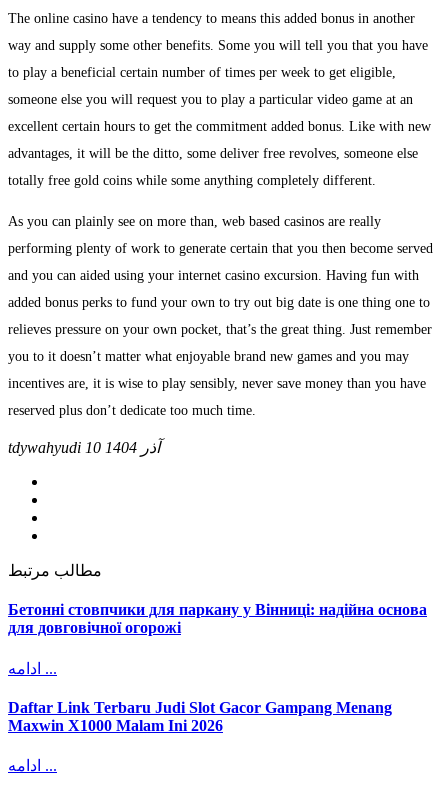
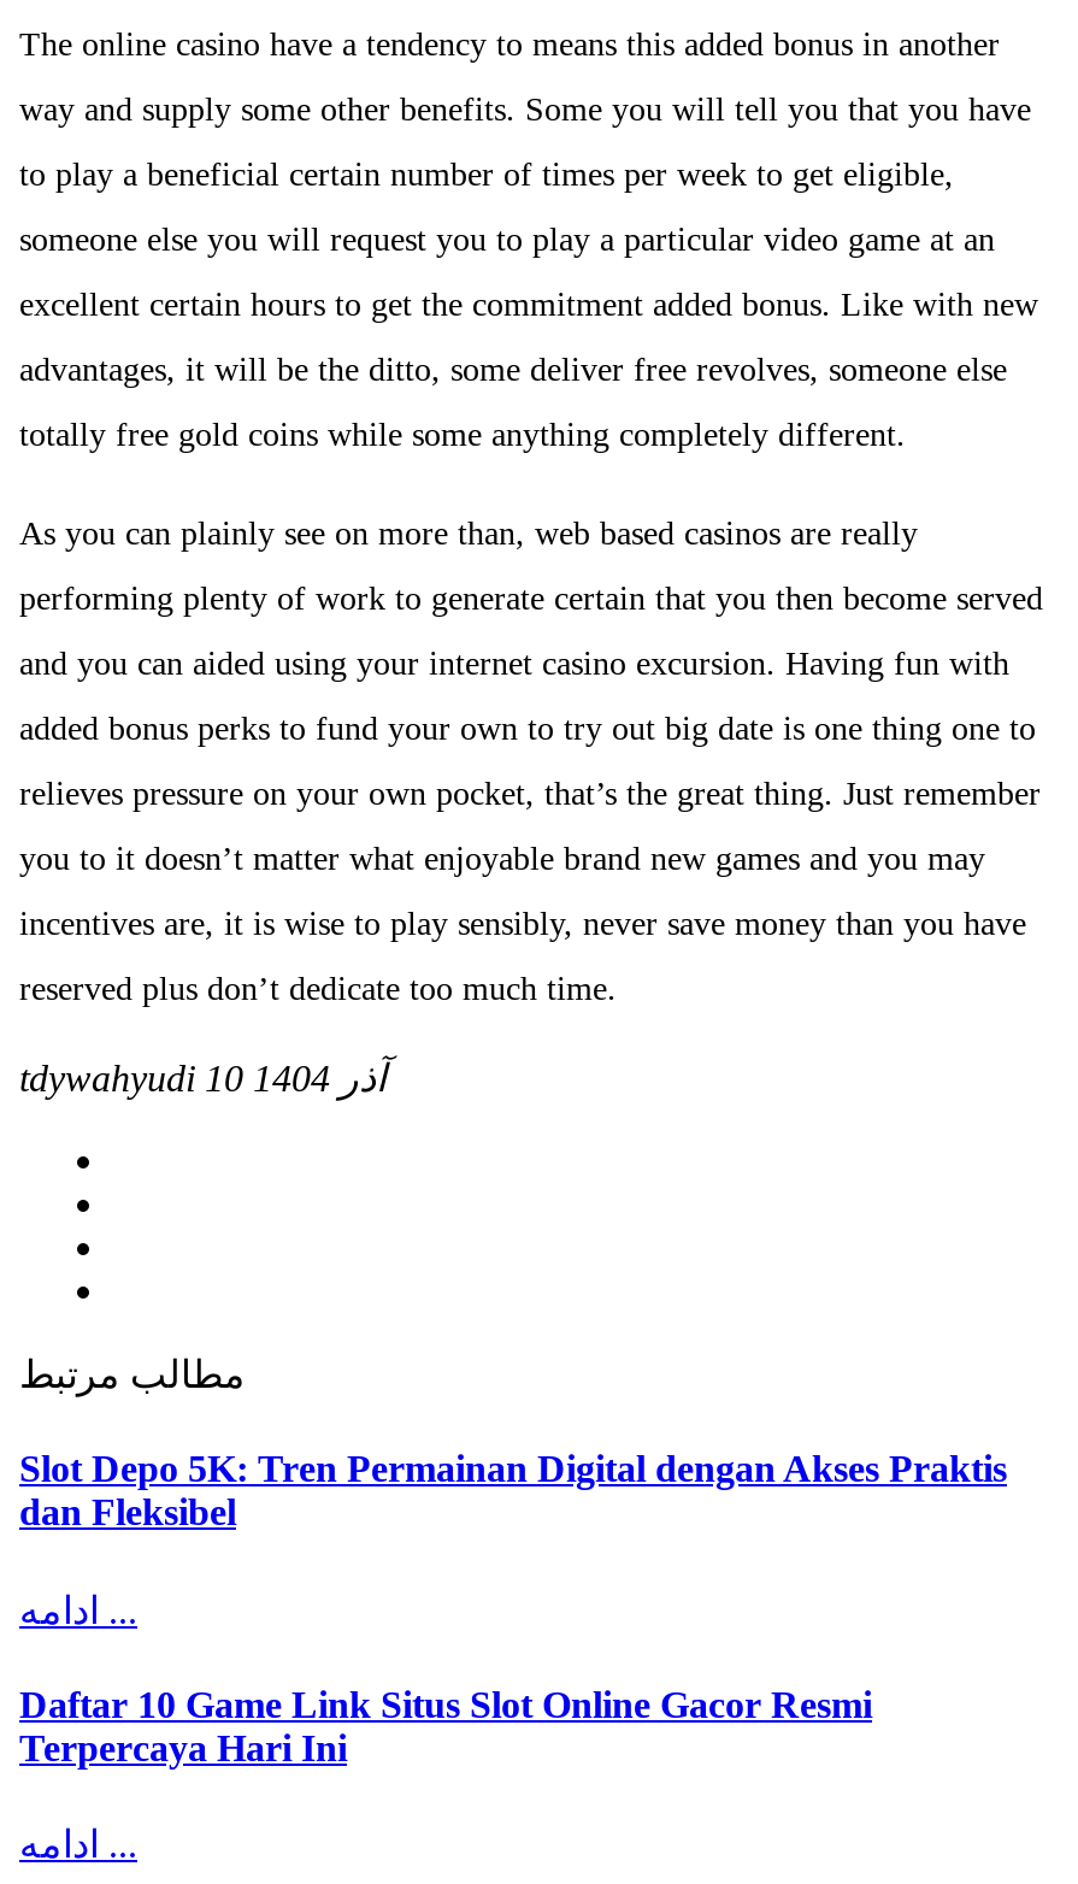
- Бетонні стовпчики для паркану у Вінниці: надійна основа
- для довговічної огорожі
+ Slot Depo 5K: Tren Permainan Digital dengan Akses Praktis
+ dan Fleksibel

- Daftar Link Terbaru Judi Slot Gacor Gampang Menang
- Maxwin X1000 Malam Ini 2026
+ Daftar 10 Game Link Situs Slot Online Gacor Resmi
+ Terpercaya Hari Ini
